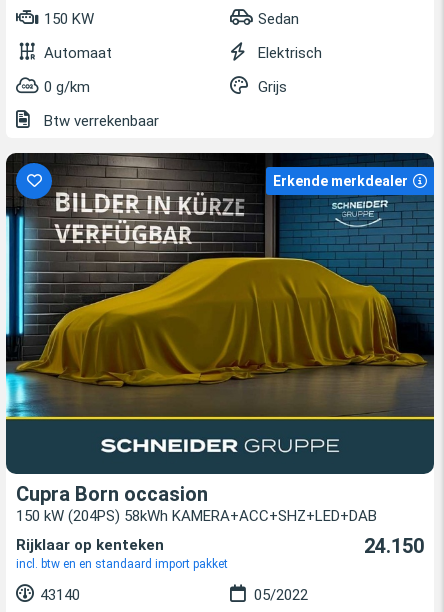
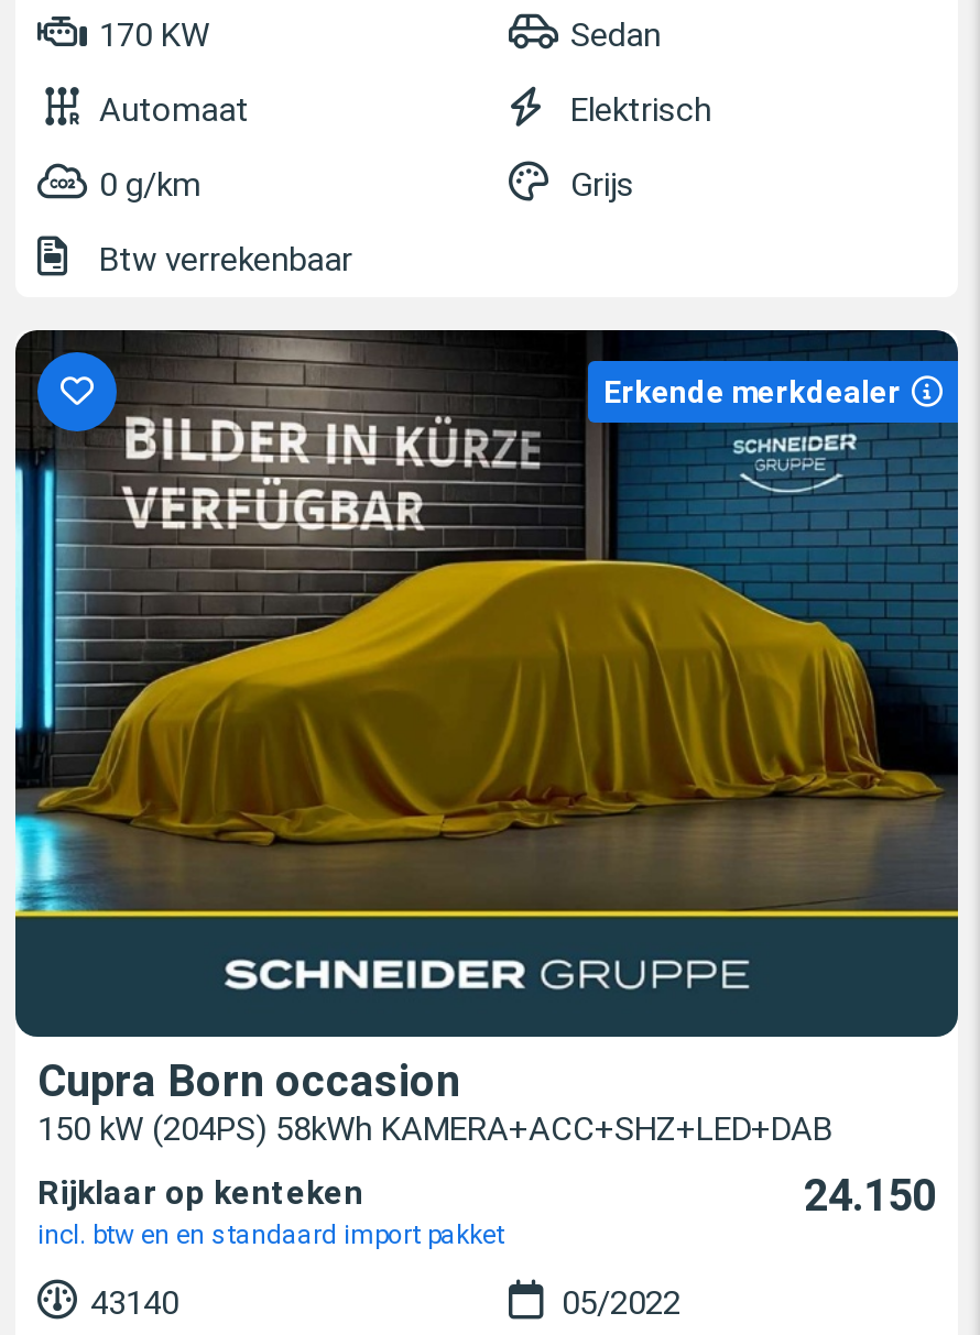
- 150 KW
+ 170 KW
